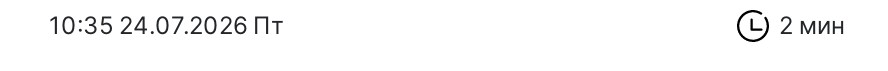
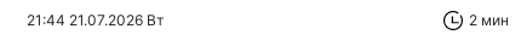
- 10:35 24.07.2026 Пт
+ 21:44 21.07.2026 Вт
